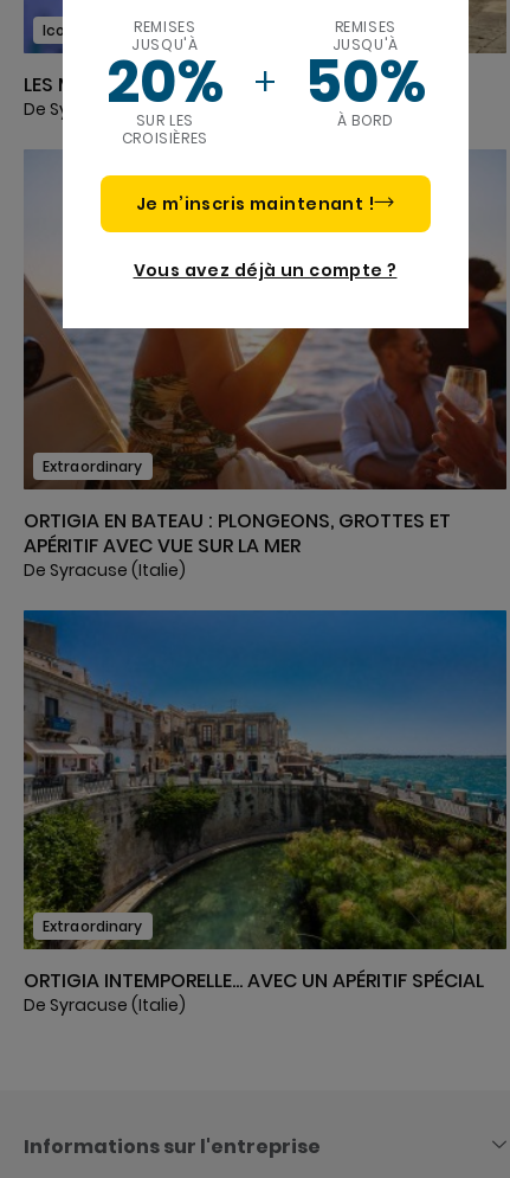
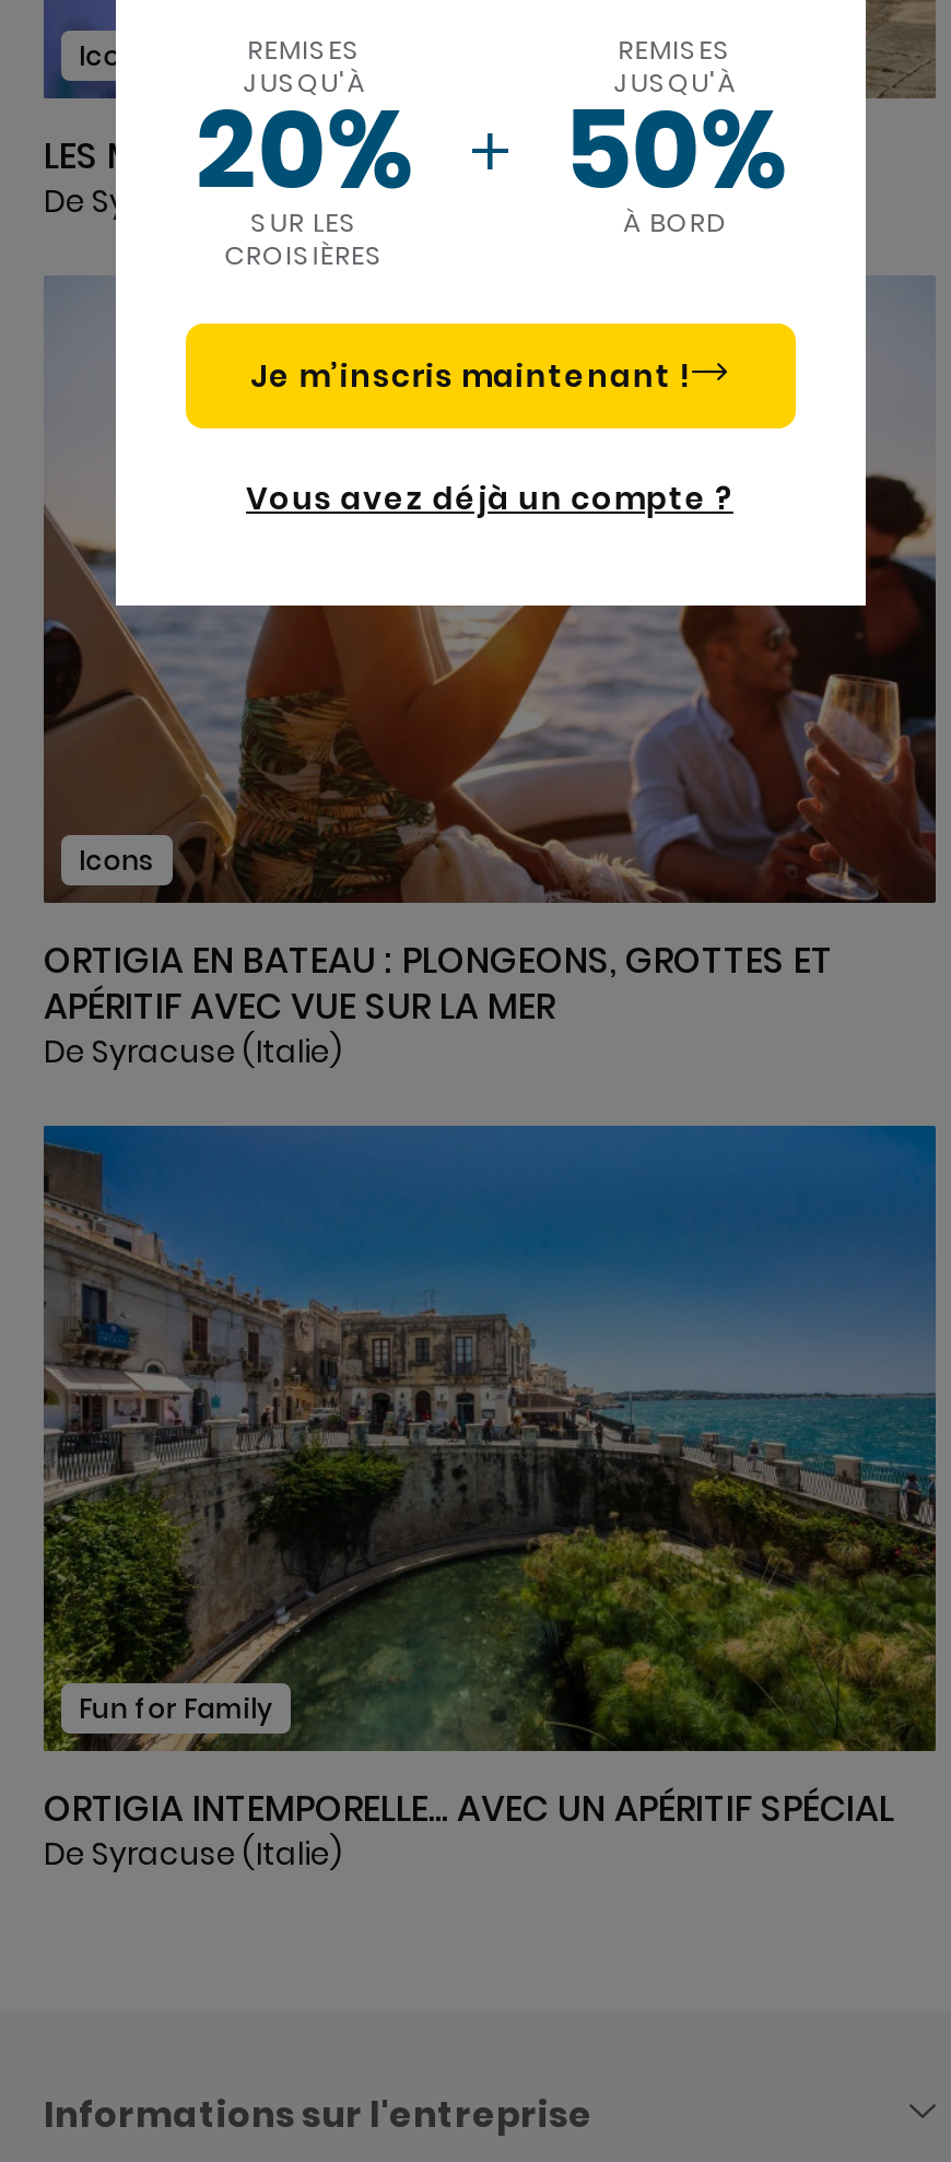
- Extraordinary
+ Icons

- Extraordinary
+ Fun for Family
